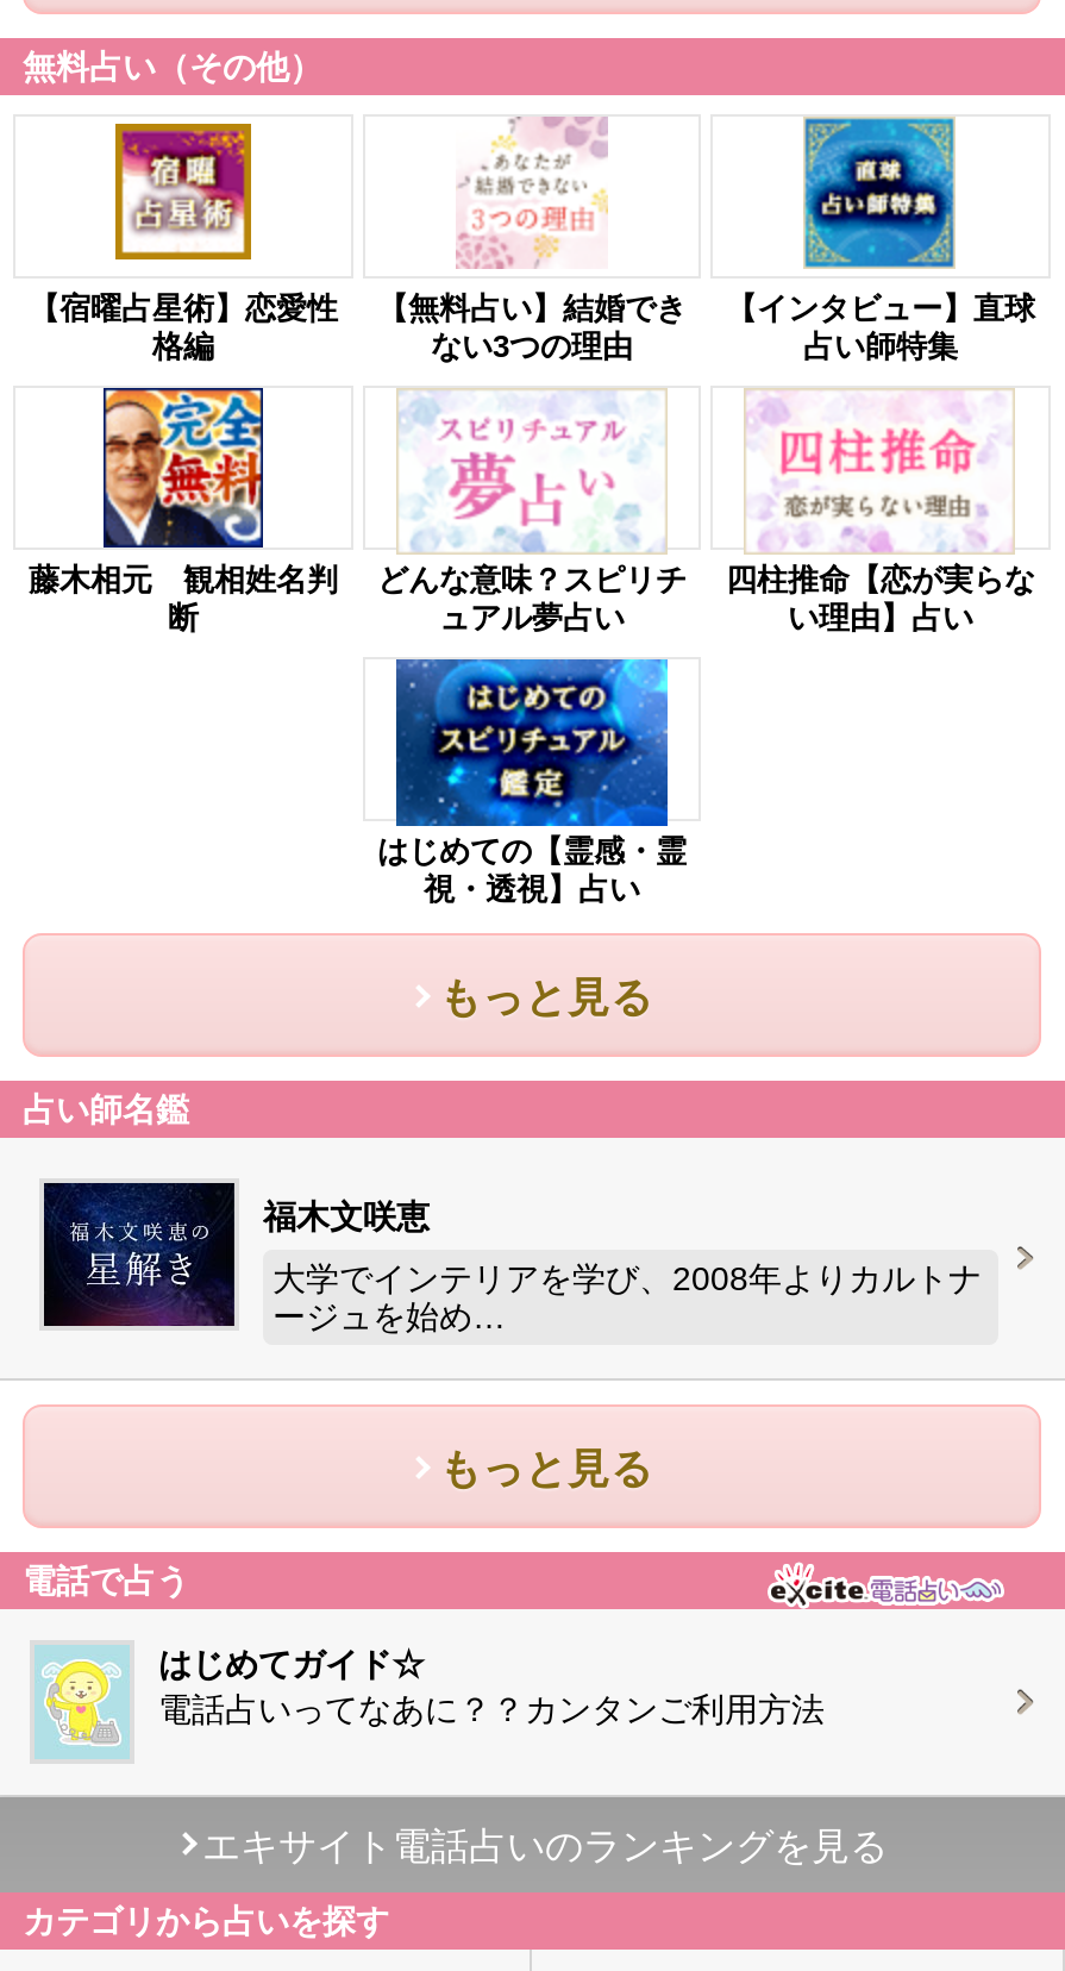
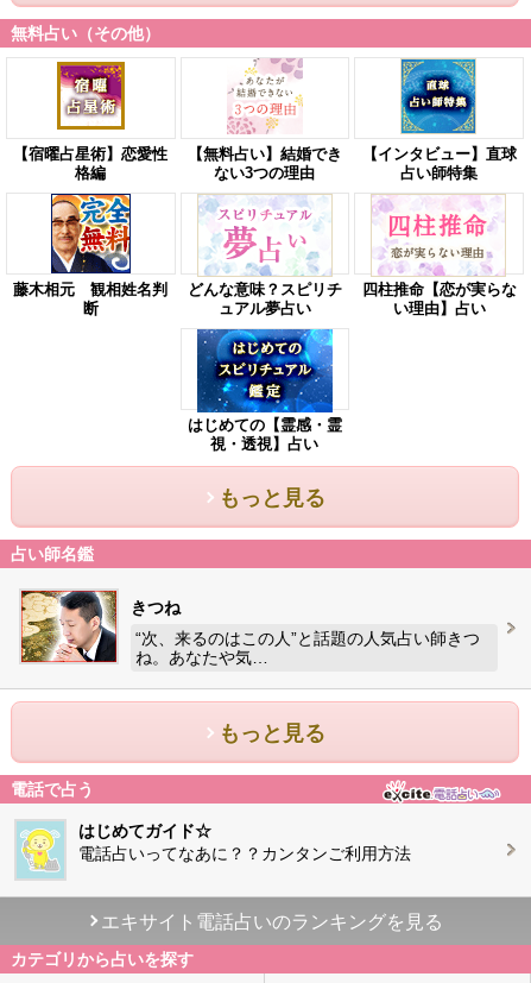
- [image]
- 福木文咲恵
+ [image]
+ きつね

- 大学でインテリアを学び、2008年よりカルトナ
- ージュを始め…
+ “次、来るのはこの人”と話題の人気占い師きつ
+ ね。あなたや気…
